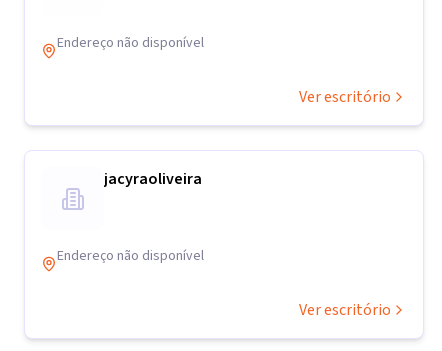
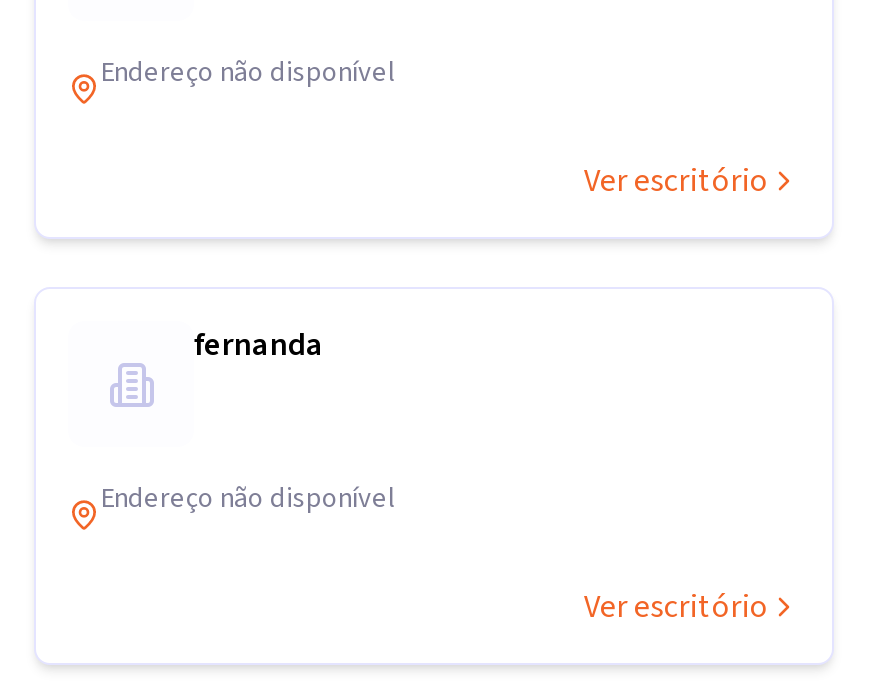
- jacyraoliveira
+ fernanda
